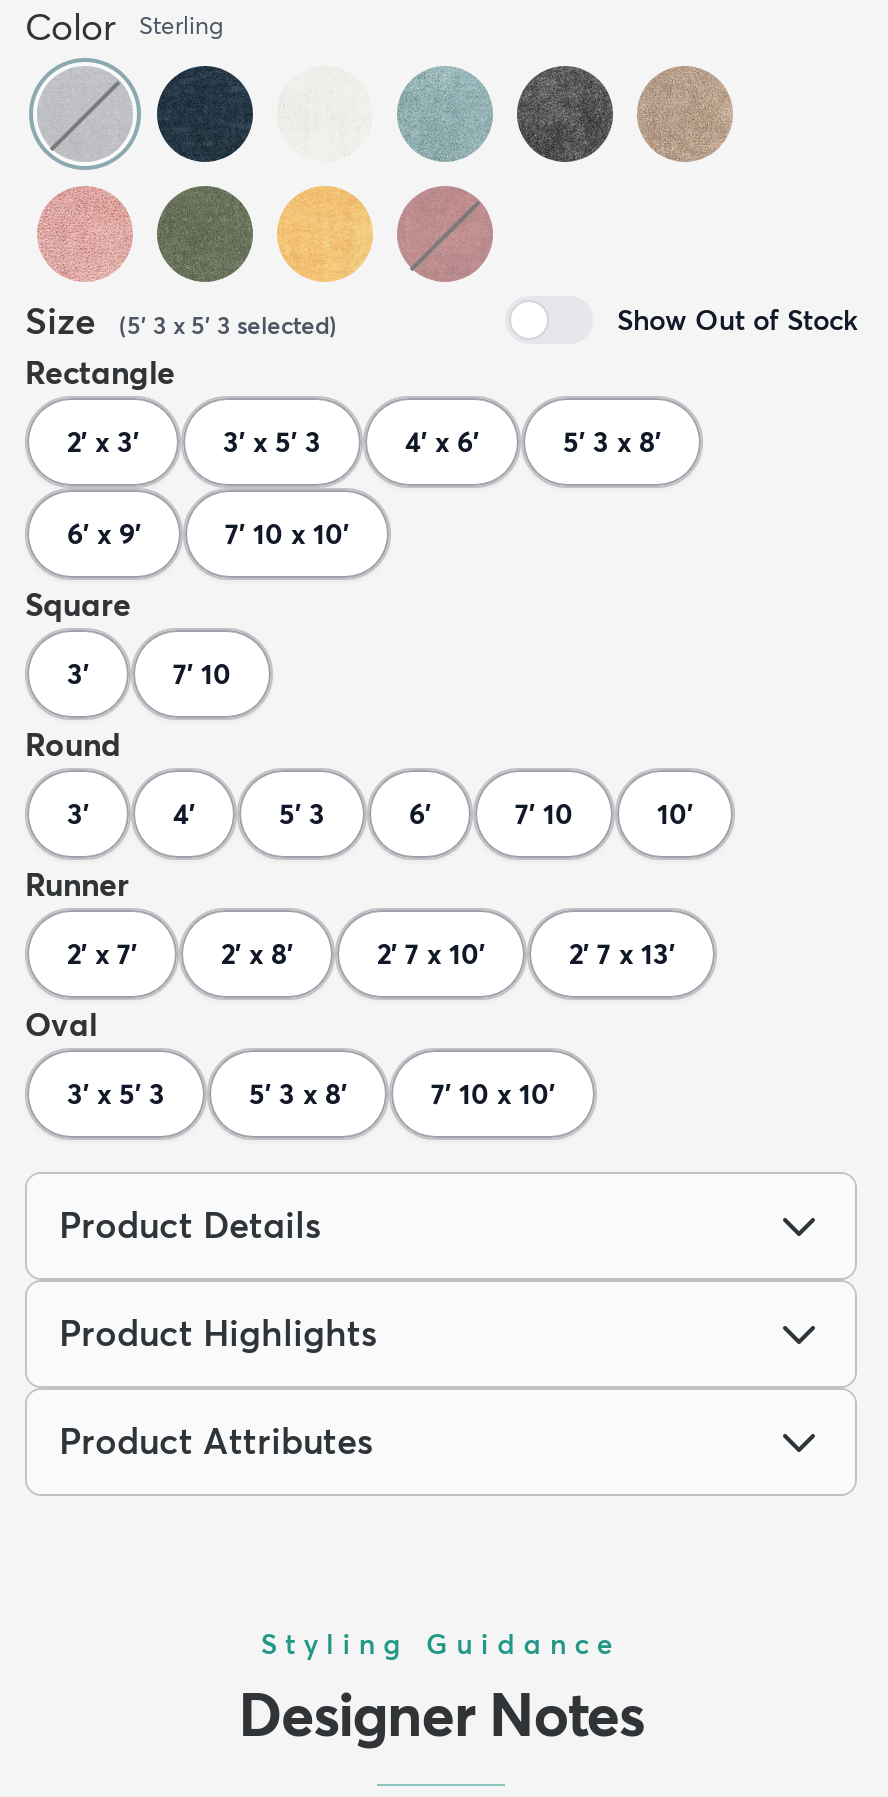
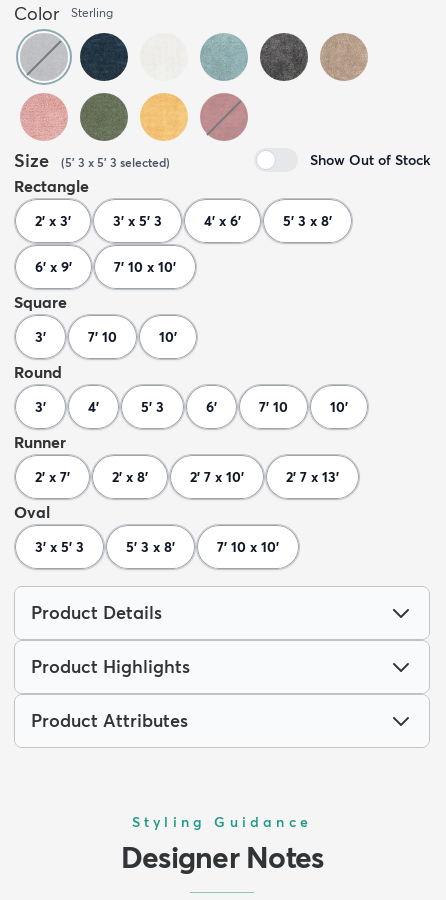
+ 10'
